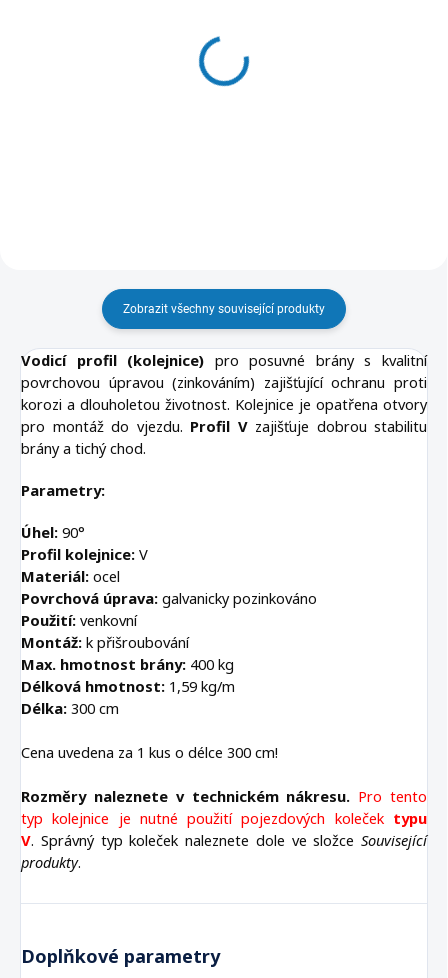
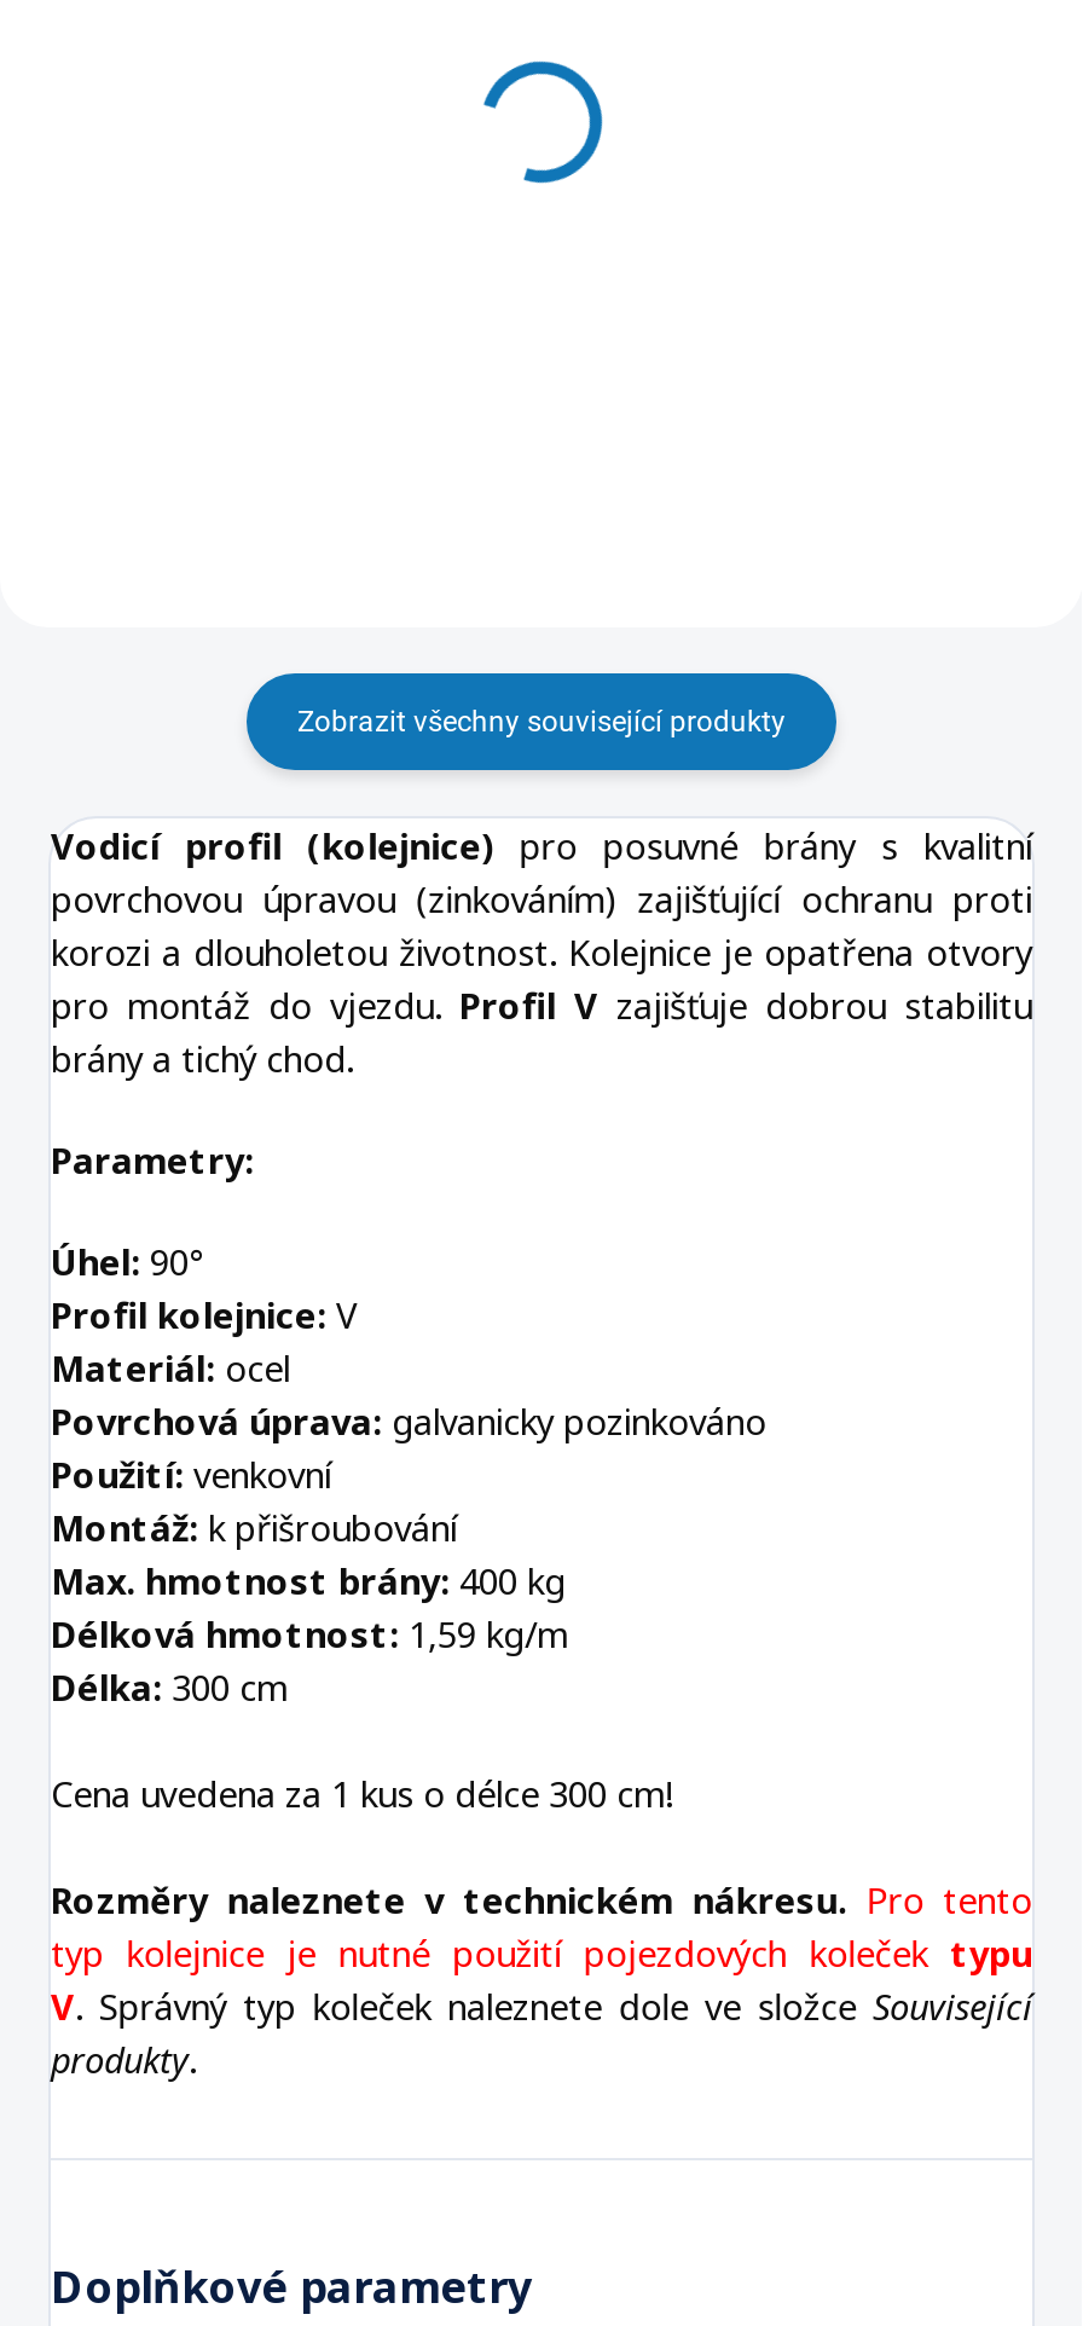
- [image]
+ [image]
